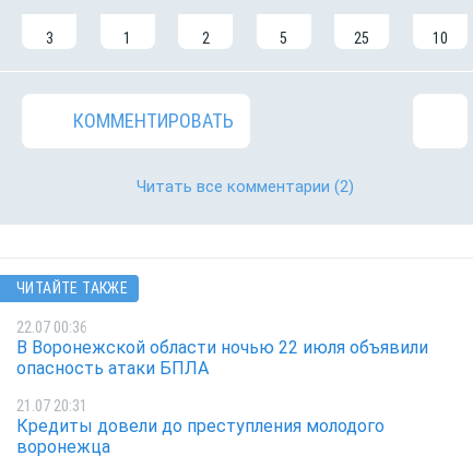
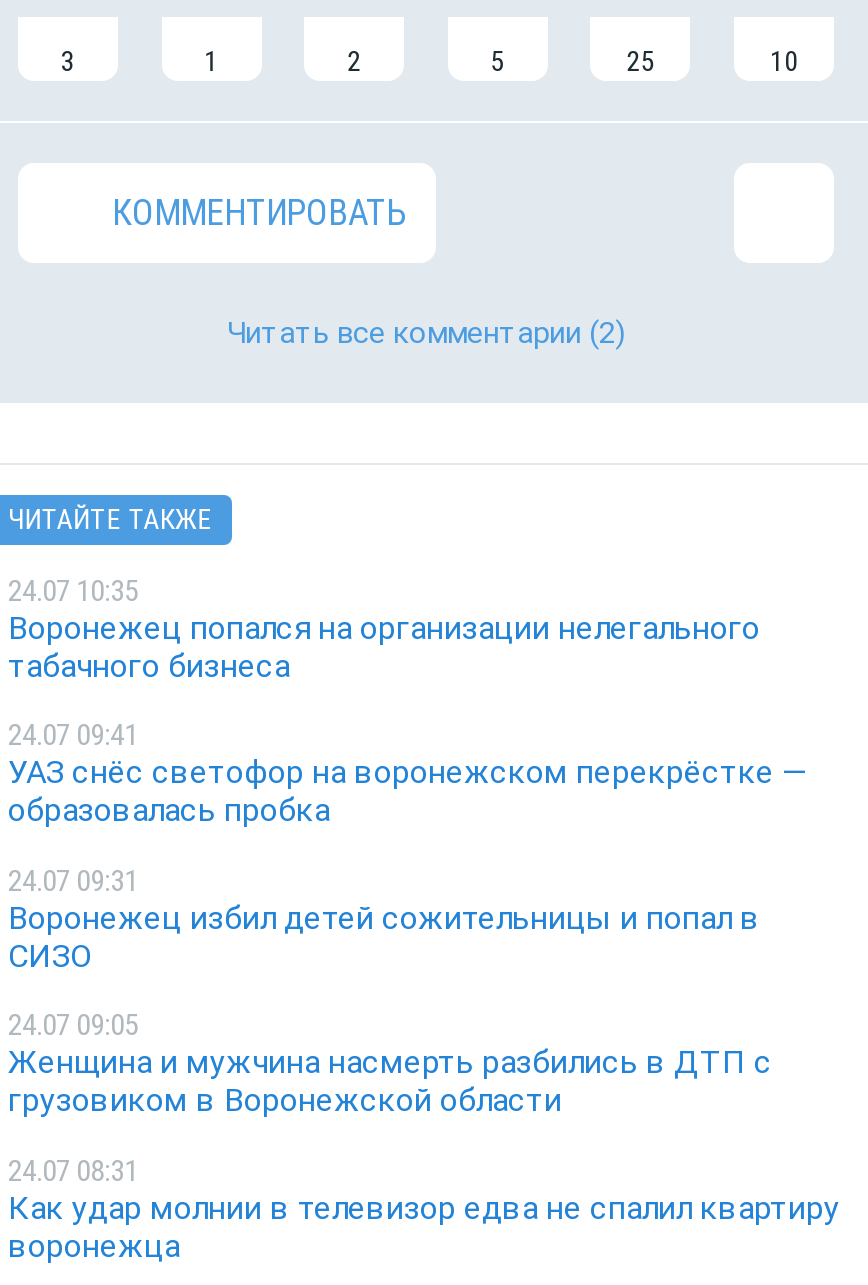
- 22.07 00:36
- В Воронежской области ночью 22 июля объявили
- опасность атаки БПЛА
- 21.07 20:31
- Кредиты довели до преступления молодого
+ 24.07 10:35
+ Воронежец попался на организации нелегального
+ табачного бизнеса
+ 24.07 09:41
+ УАЗ снёс светофор на воронежском перекрёстке —
+ образовалась пробка
+ 24.07 09:31
+ Воронежец избил детей сожительницы и попал в
+ СИЗО
+ 24.07 09:05
+ Женщина и мужчина насмерть разбились в ДТП с
+ грузовиком в Воронежской области
+ 24.07 08:31
+ Как удар молнии в телевизор едва не спалил квартиру
